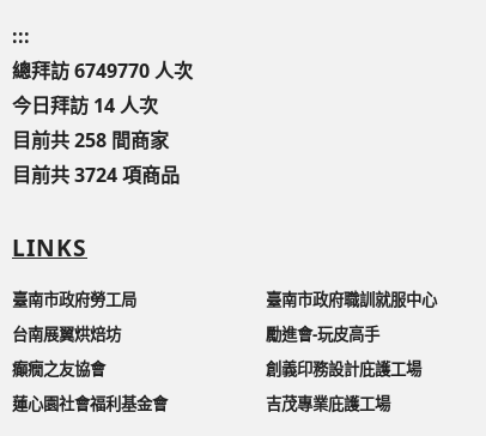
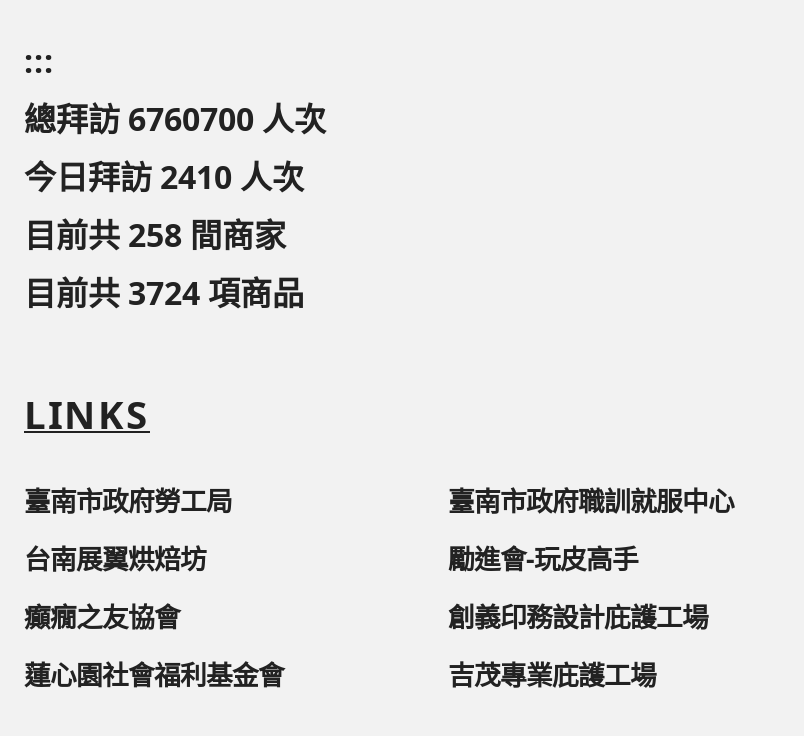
- 總拜訪 6749770 人次
+ 總拜訪 6760700 人次

- 今日拜訪 14 人次
+ 今日拜訪 2410 人次
